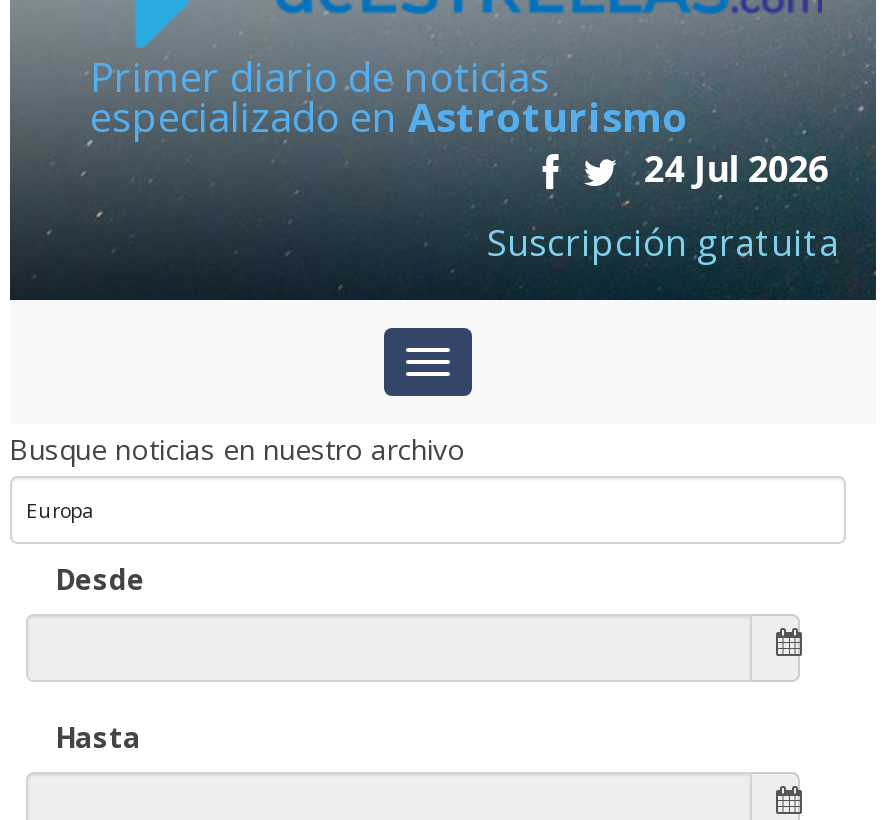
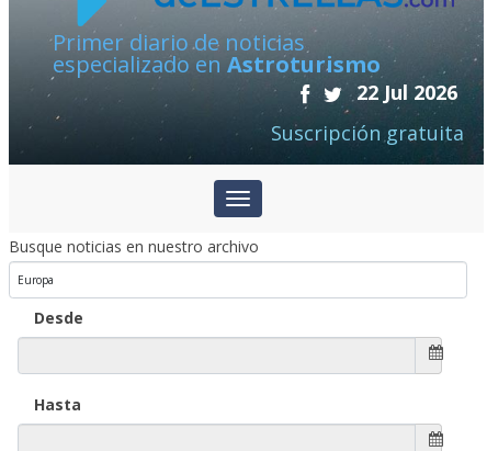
- 24 Jul 2026
+ 22 Jul 2026
